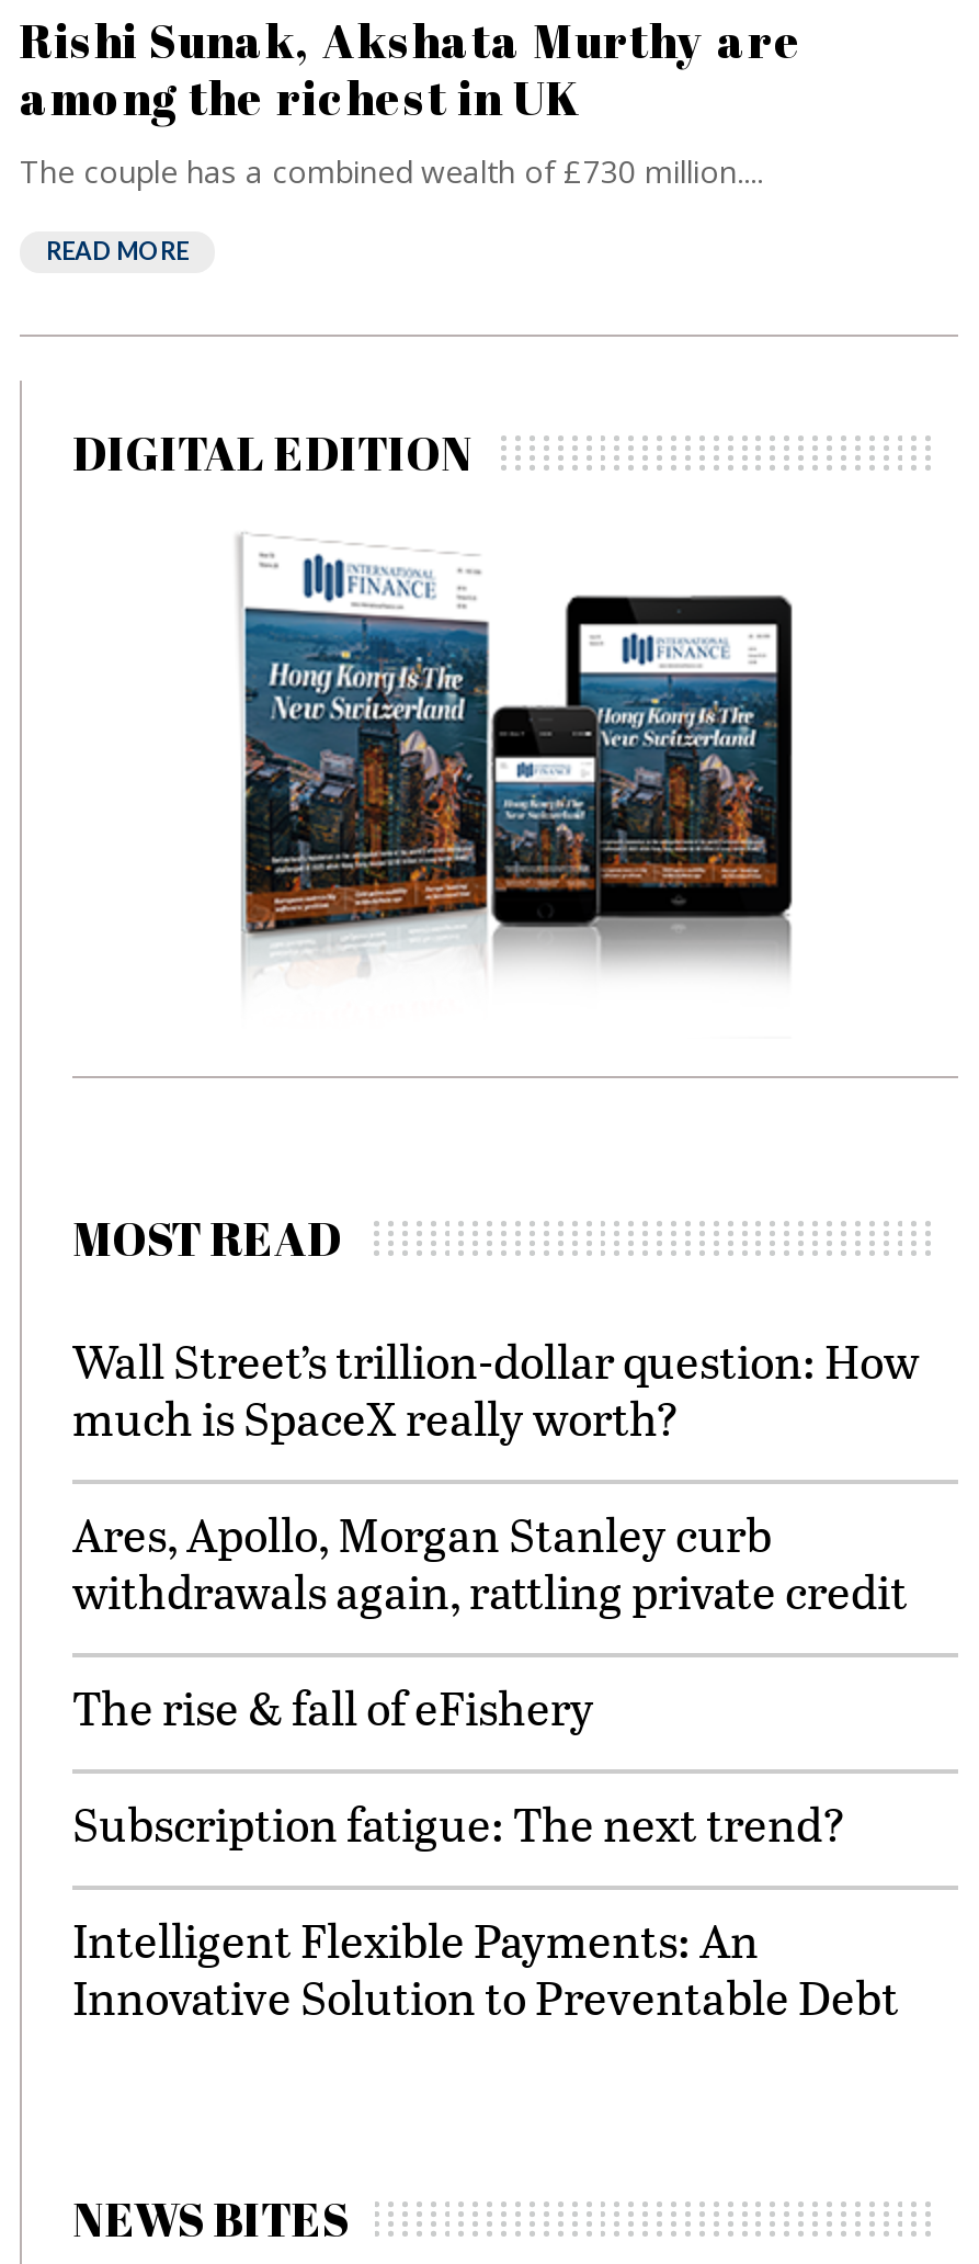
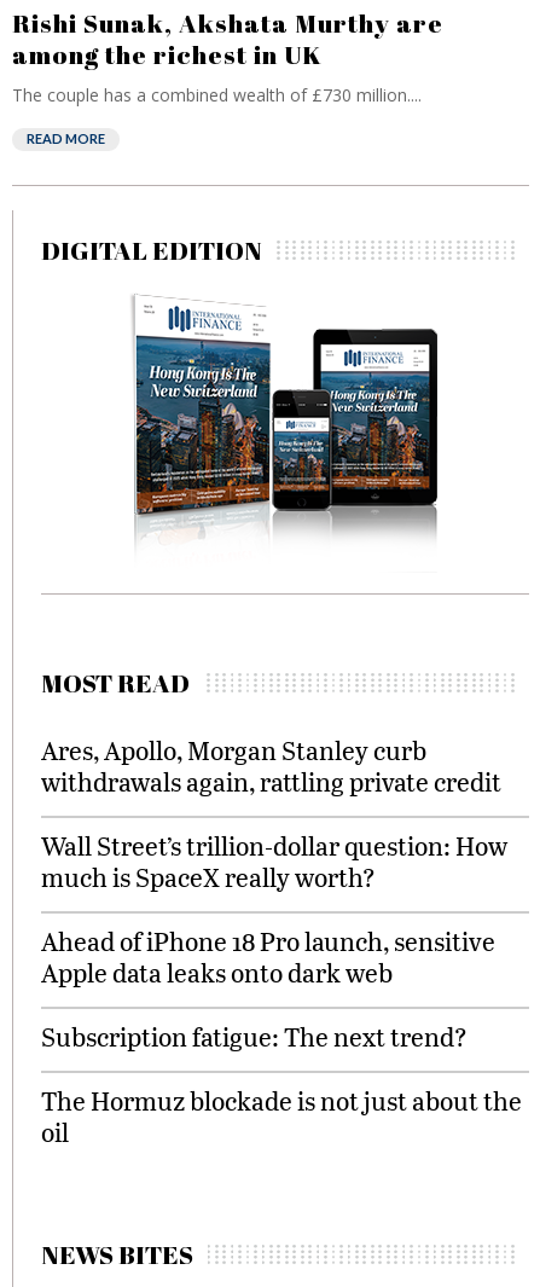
moved down: Wall Street’s trillion-dollar question: How | much is SpaceX really worth?

moved up: Ares, Apollo, Morgan Stanley curb | withdrawals again, rattling private credit

- The rise & fall of eFishery
+ Ahead of iPhone 18 Pro launch, sensitive
+ Apple data leaks onto dark web

- Intelligent Flexible Payments: An
- Innovative Solution to Preventable Debt
+ The Hormuz blockade is not just about the
+ oil
